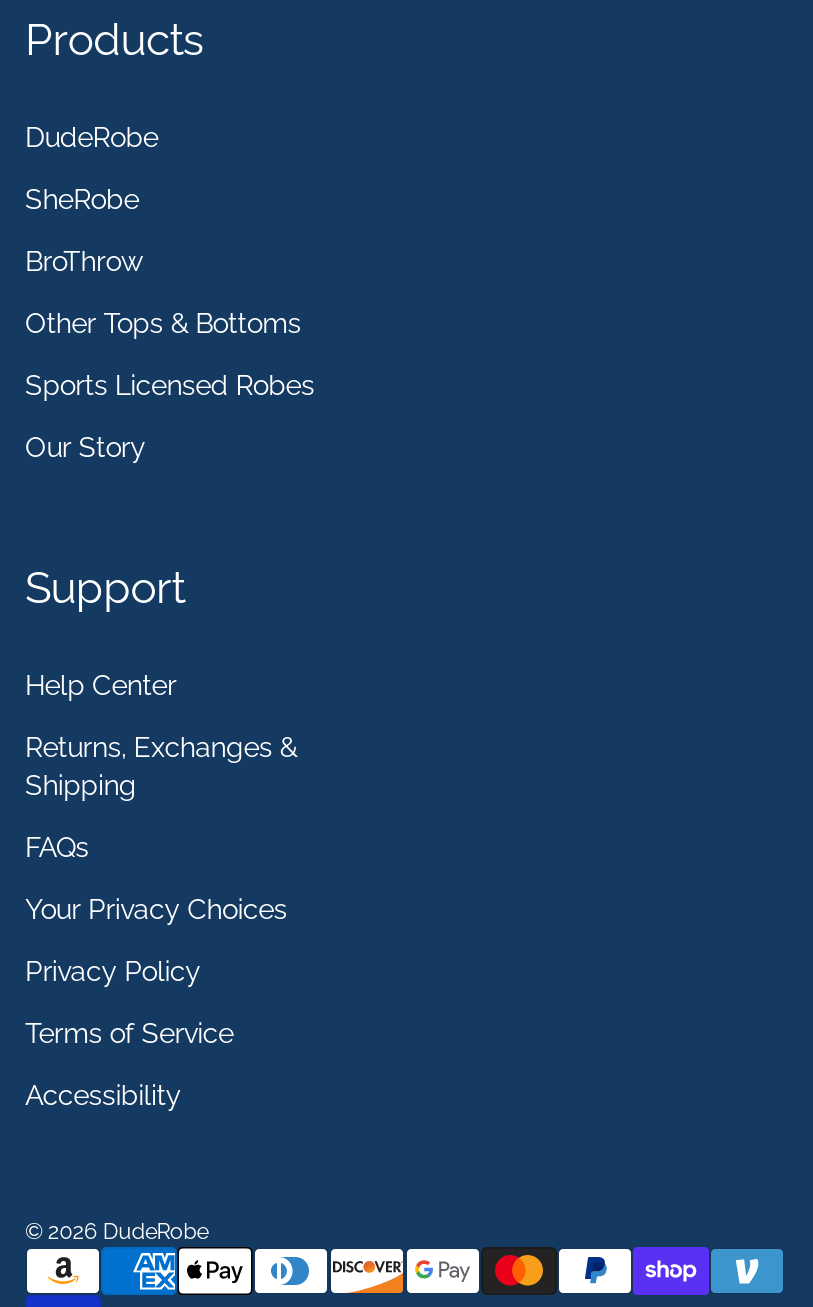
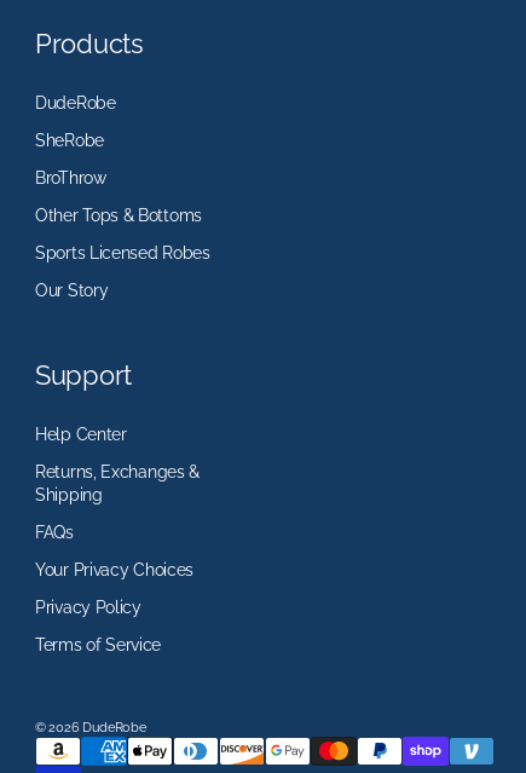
- Accessibility
